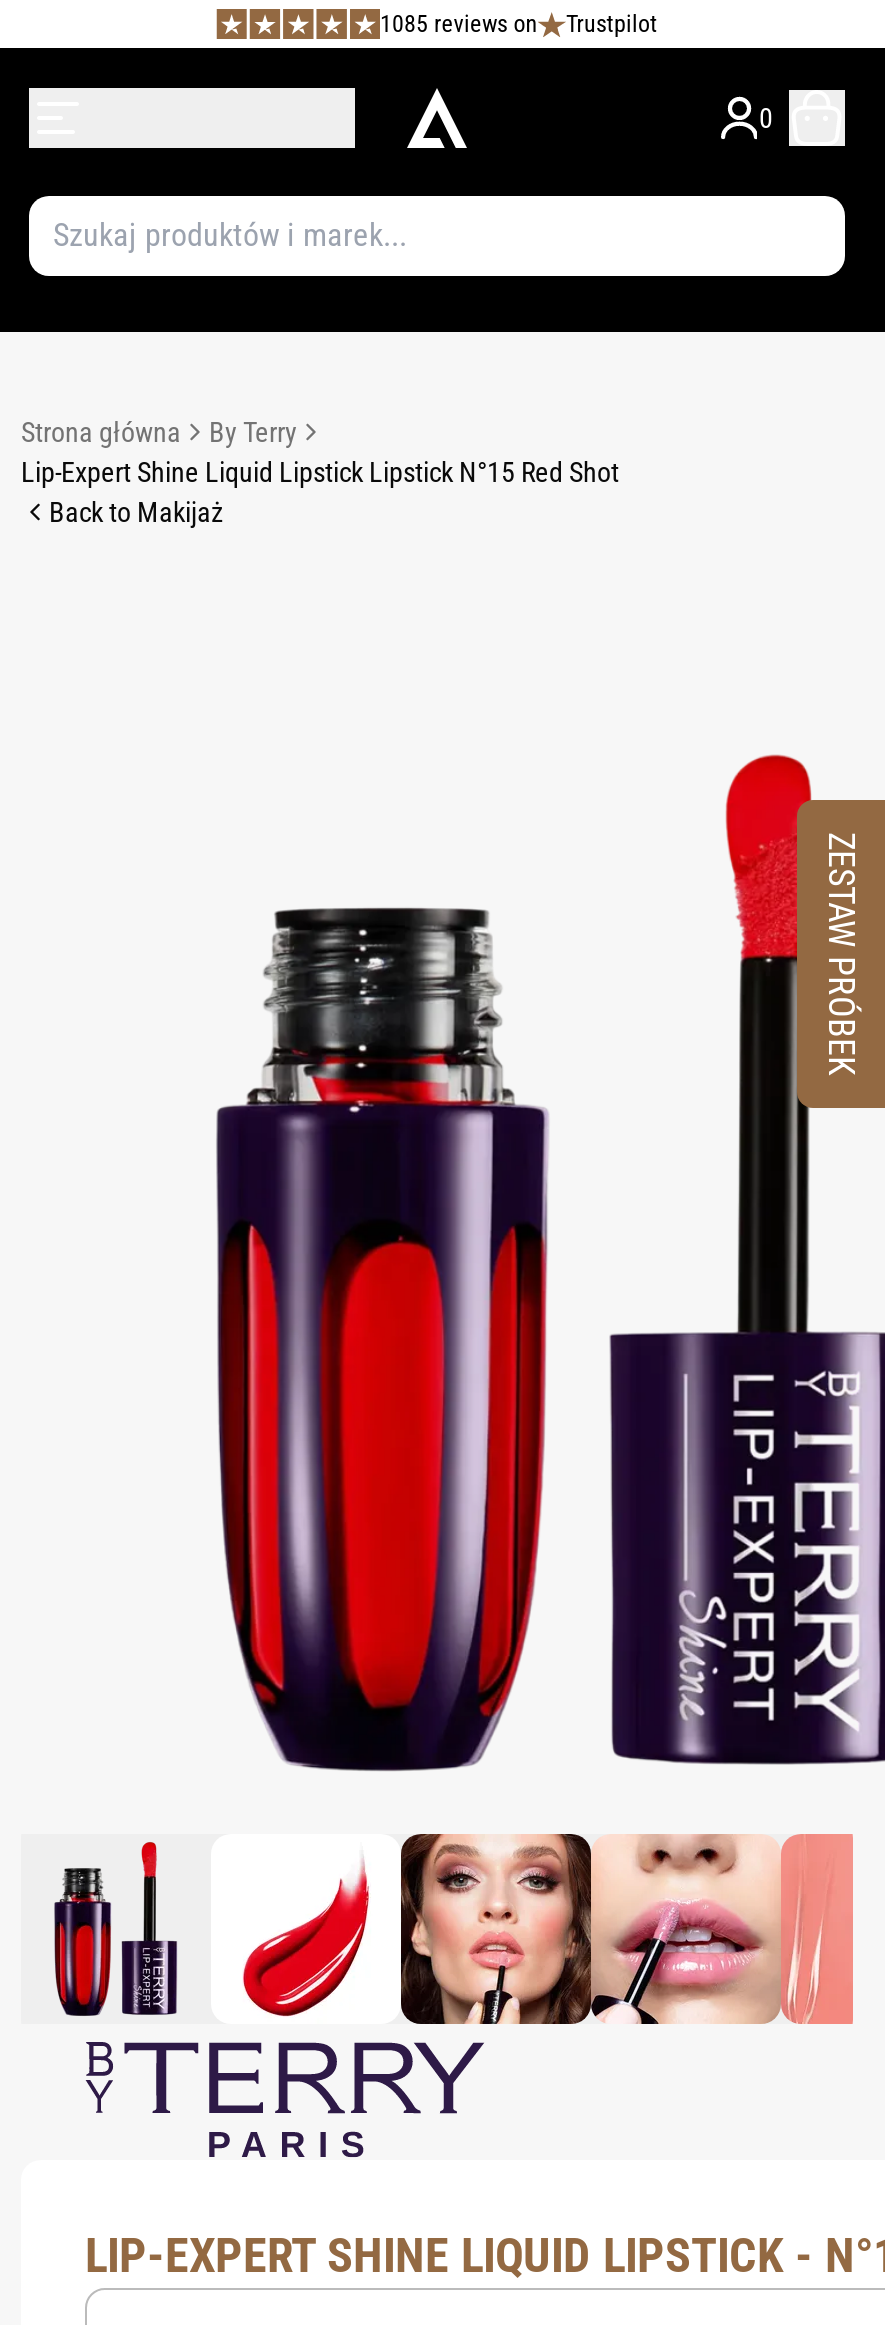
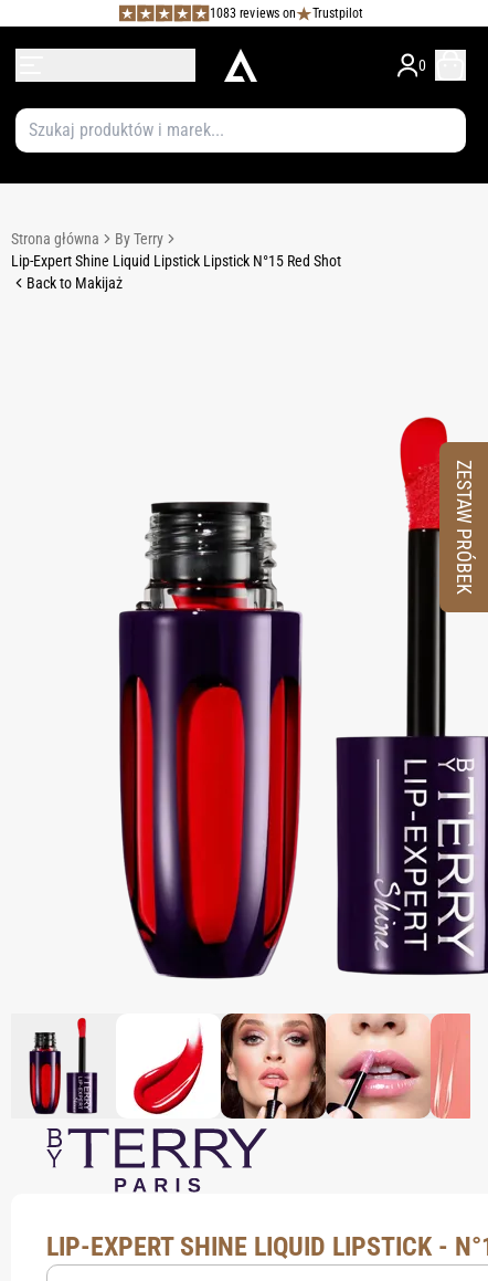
- 1085 reviews on Trustpilot
+ 1083 reviews on Trustpilot
